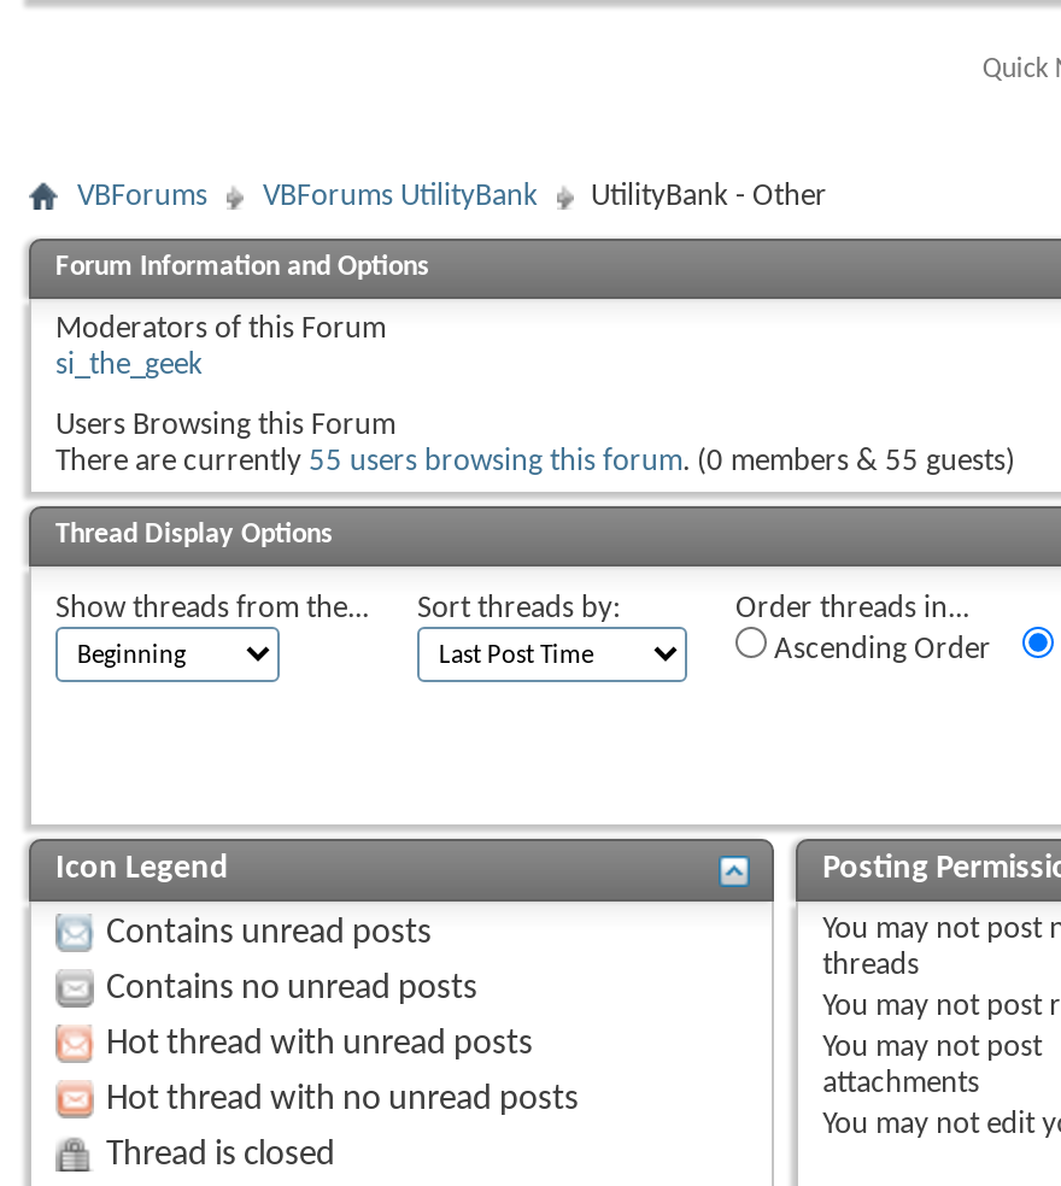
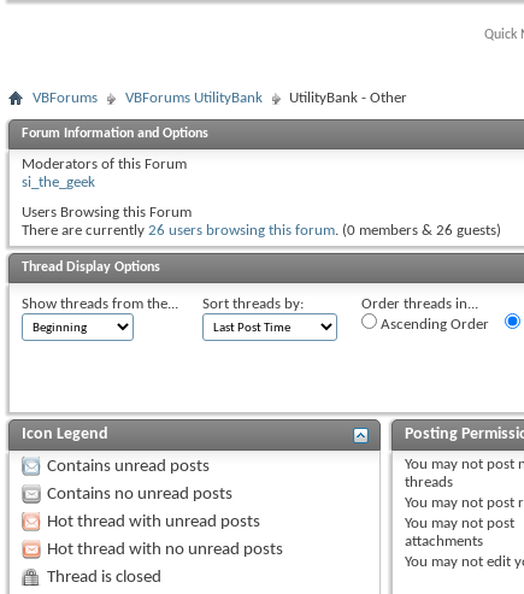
- There are currently 55 users browsing this forum. (0 members & 55 guests)
+ There are currently 26 users browsing this forum. (0 members & 26 guests)
